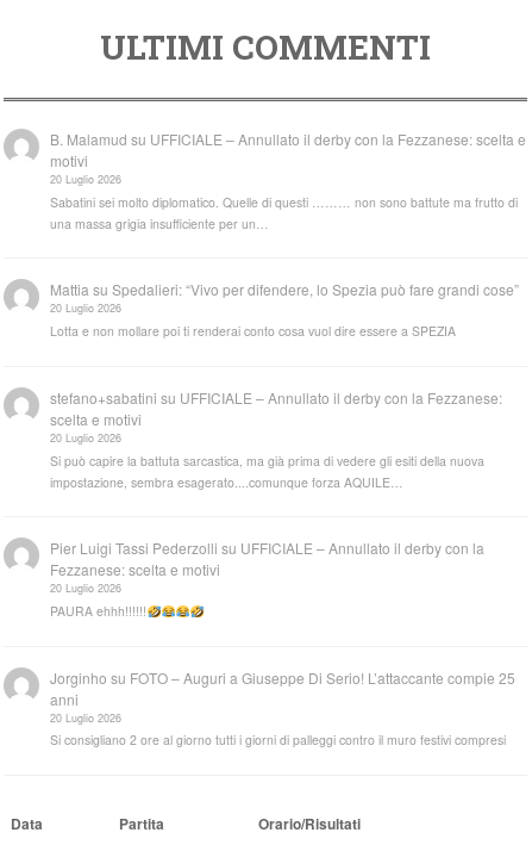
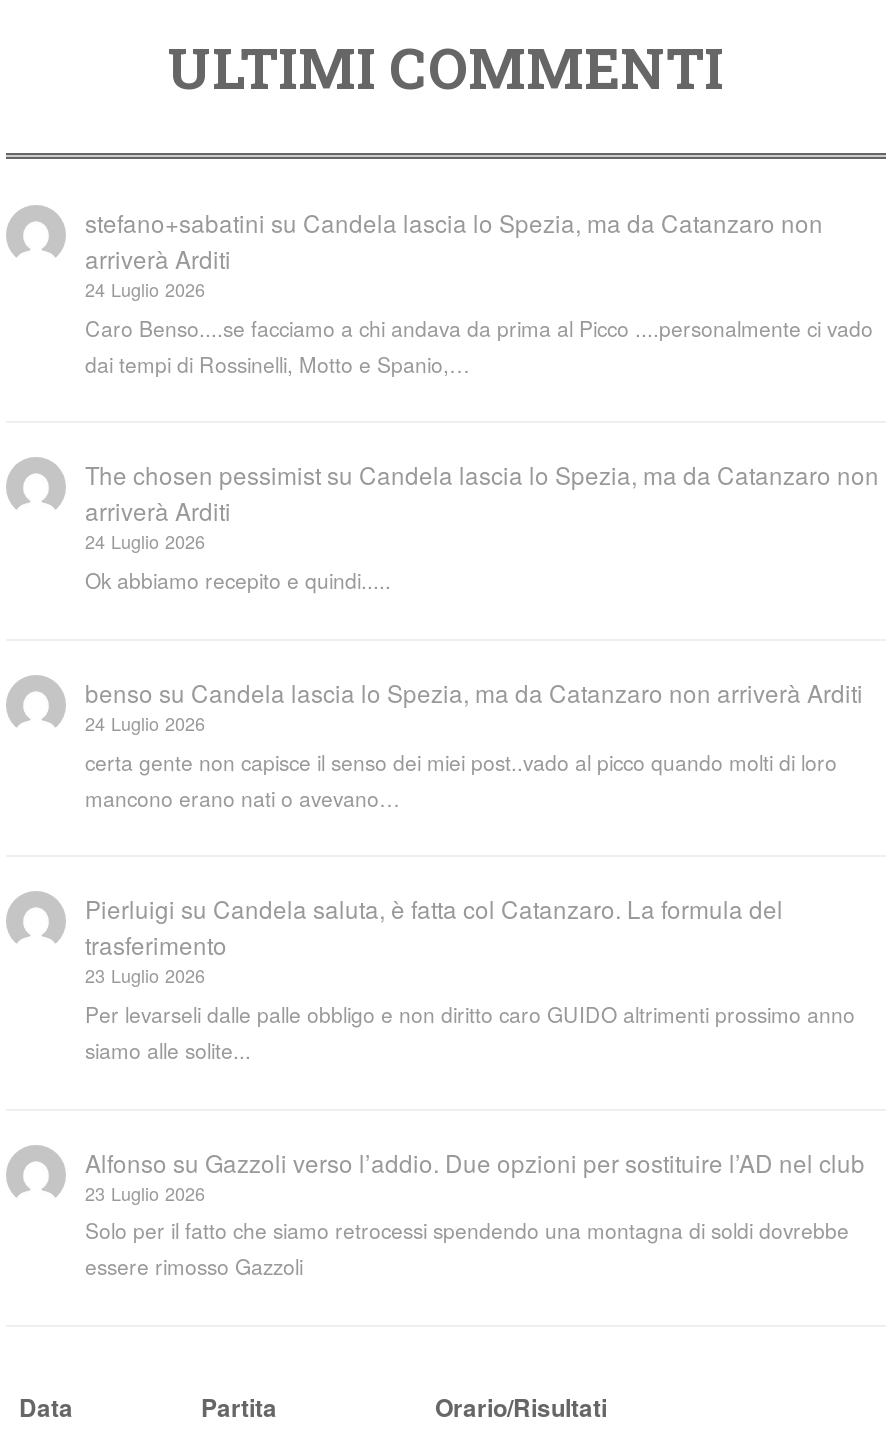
- B. Malamud su UFFICIALE – Annullato il derby con la Fezzanese: scelta e
- motivi
- 20 Luglio 2026
- Sabatini sei molto diplomatico. Quelle di questi ……… non sono battute ma frutto di
- una massa grigia insufficiente per un…
+ stefano+sabatini su Candela lascia lo Spezia, ma da Catanzaro non
+ arriverà Arditi
+ 24 Luglio 2026
+ Caro Benso....se facciamo a chi andava da prima al Picco ....personalmente ci vado
+ dai tempi di Rossinelli, Motto e Spanio,…

- Mattia su Spedalieri: “Vivo per difendere, lo Spezia può fare grandi cose”
- 20 Luglio 2026
- Lotta e non mollare poi ti renderai conto cosa vuol dire essere a SPEZIA
+ The chosen pessimist su Candela lascia lo Spezia, ma da Catanzaro non
+ arriverà Arditi
+ 24 Luglio 2026
+ Ok abbiamo recepito e quindi.....

- stefano+sabatini su UFFICIALE – Annullato il derby con la Fezzanese:
- scelta e motivi
- 20 Luglio 2026
- Si può capire la battuta sarcastica, ma già prima di vedere gli esiti della nuova
- impostazione, sembra esagerato....comunque forza AQUILE…
+ benso su Candela lascia lo Spezia, ma da Catanzaro non arriverà Arditi
+ 24 Luglio 2026
+ certa gente non capisce il senso dei miei post..vado al picco quando molti di loro
+ mancono erano nati o avevano…

- Pier Luigi Tassi Pederzolli su UFFICIALE – Annullato il derby con la
- Fezzanese: scelta e motivi
- 20 Luglio 2026
- PAURA ehhh!!!!!!
+ Pierluigi su Candela saluta, è fatta col Catanzaro. La formula del
+ trasferimento
+ 23 Luglio 2026
+ Per levarseli dalle palle obbligo e non diritto caro GUIDO altrimenti prossimo anno
+ siamo alle solite...

- Jorginho su FOTO – Auguri a Giuseppe Di Serio! L’attaccante compie 25
- anni
- 20 Luglio 2026
- Si consigliano 2 ore al giorno tutti i giorni di palleggi contro il muro festivi compresi
+ Alfonso su Gazzoli verso l’addio. Due opzioni per sostituire l’AD nel club
+ 23 Luglio 2026
+ Solo per il fatto che siamo retrocessi spendendo una montagna di soldi dovrebbe
+ essere rimosso Gazzoli
